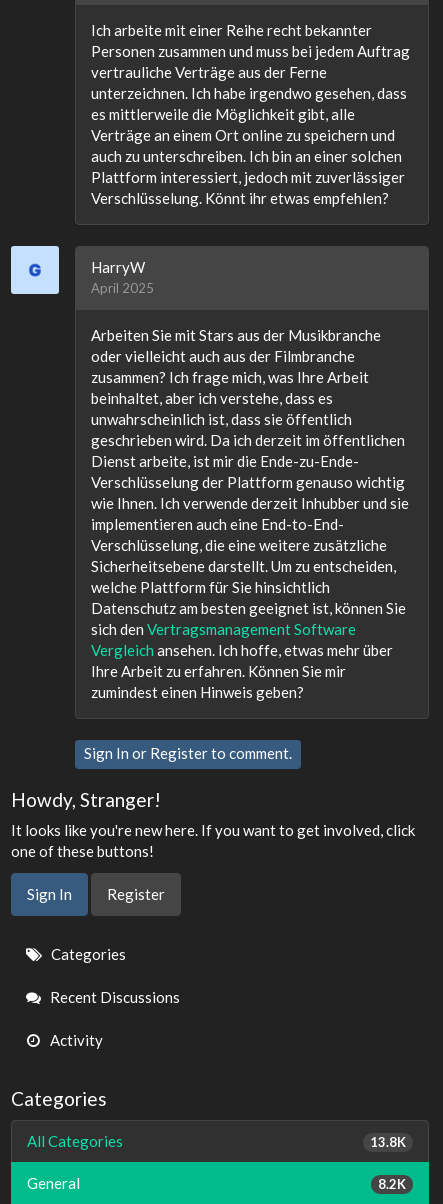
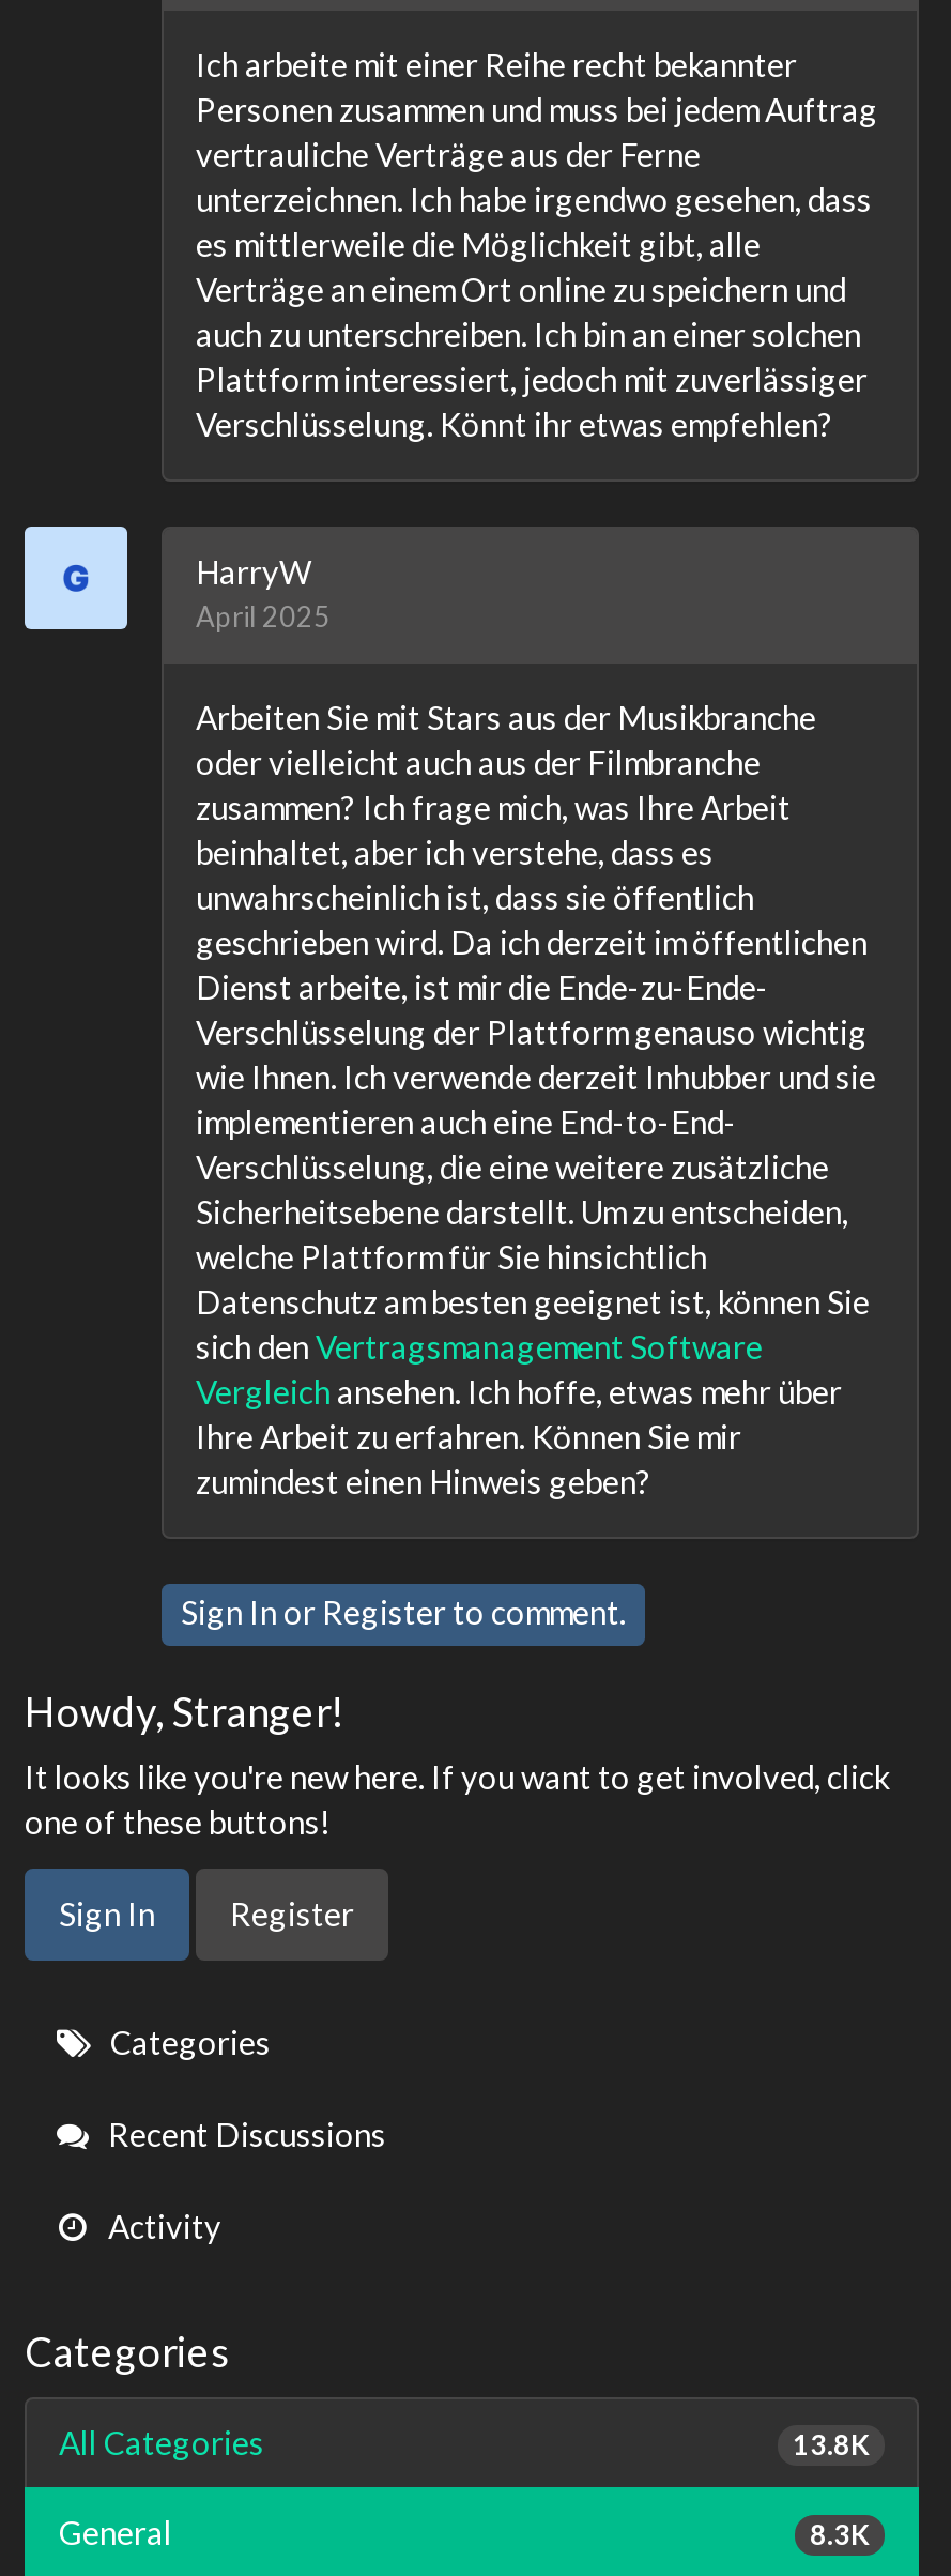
- 8.2K
+ 8.3K
